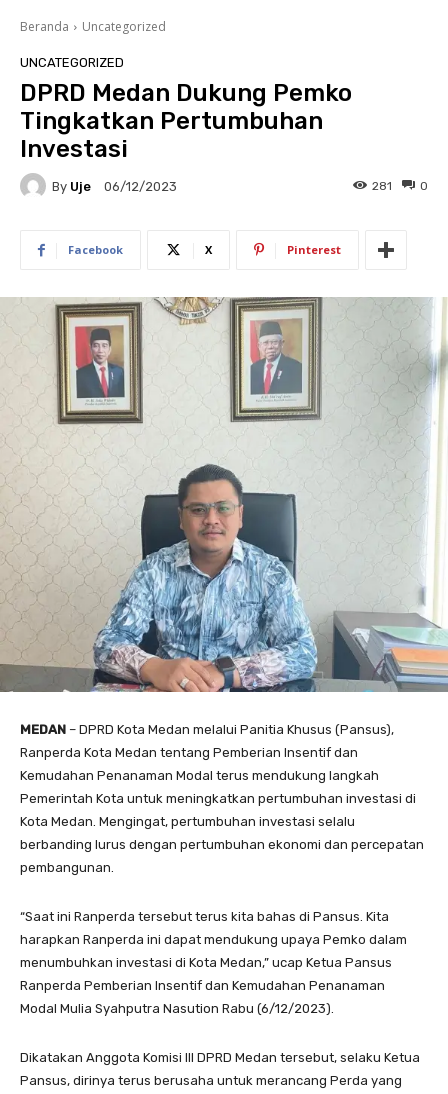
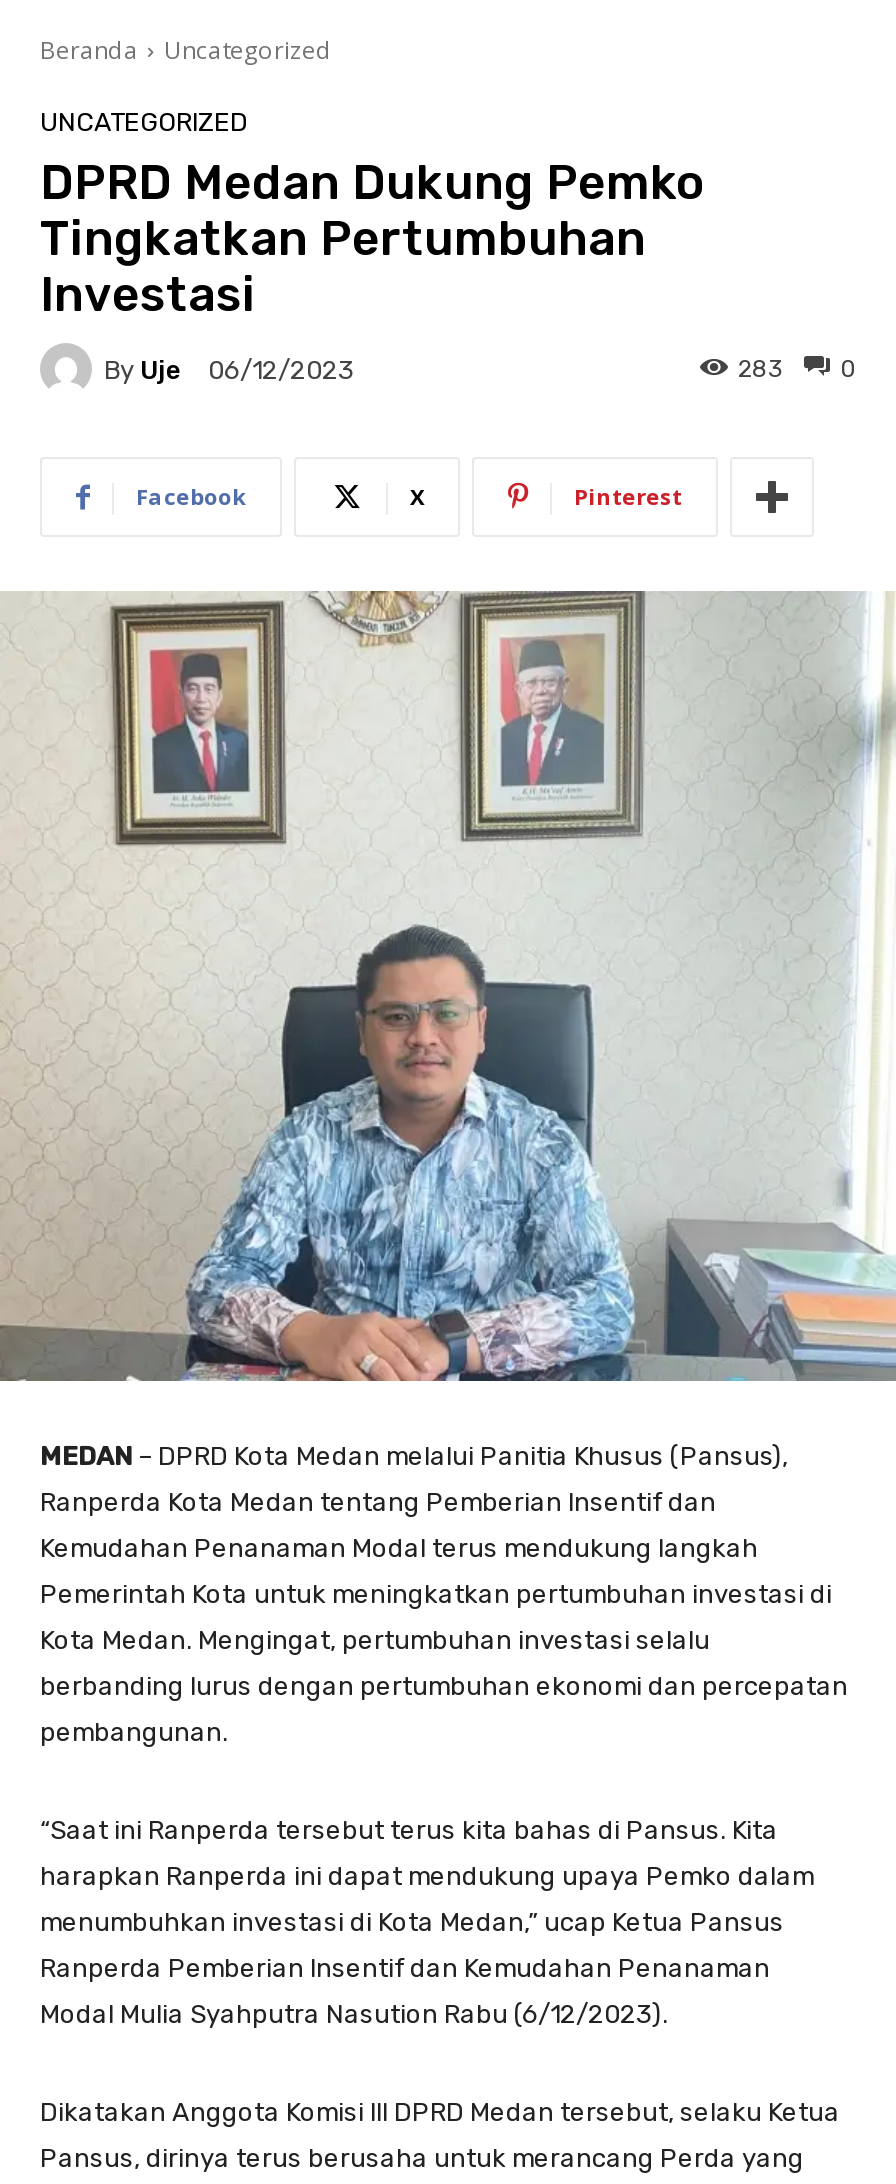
- 281 0
+ 283 0
